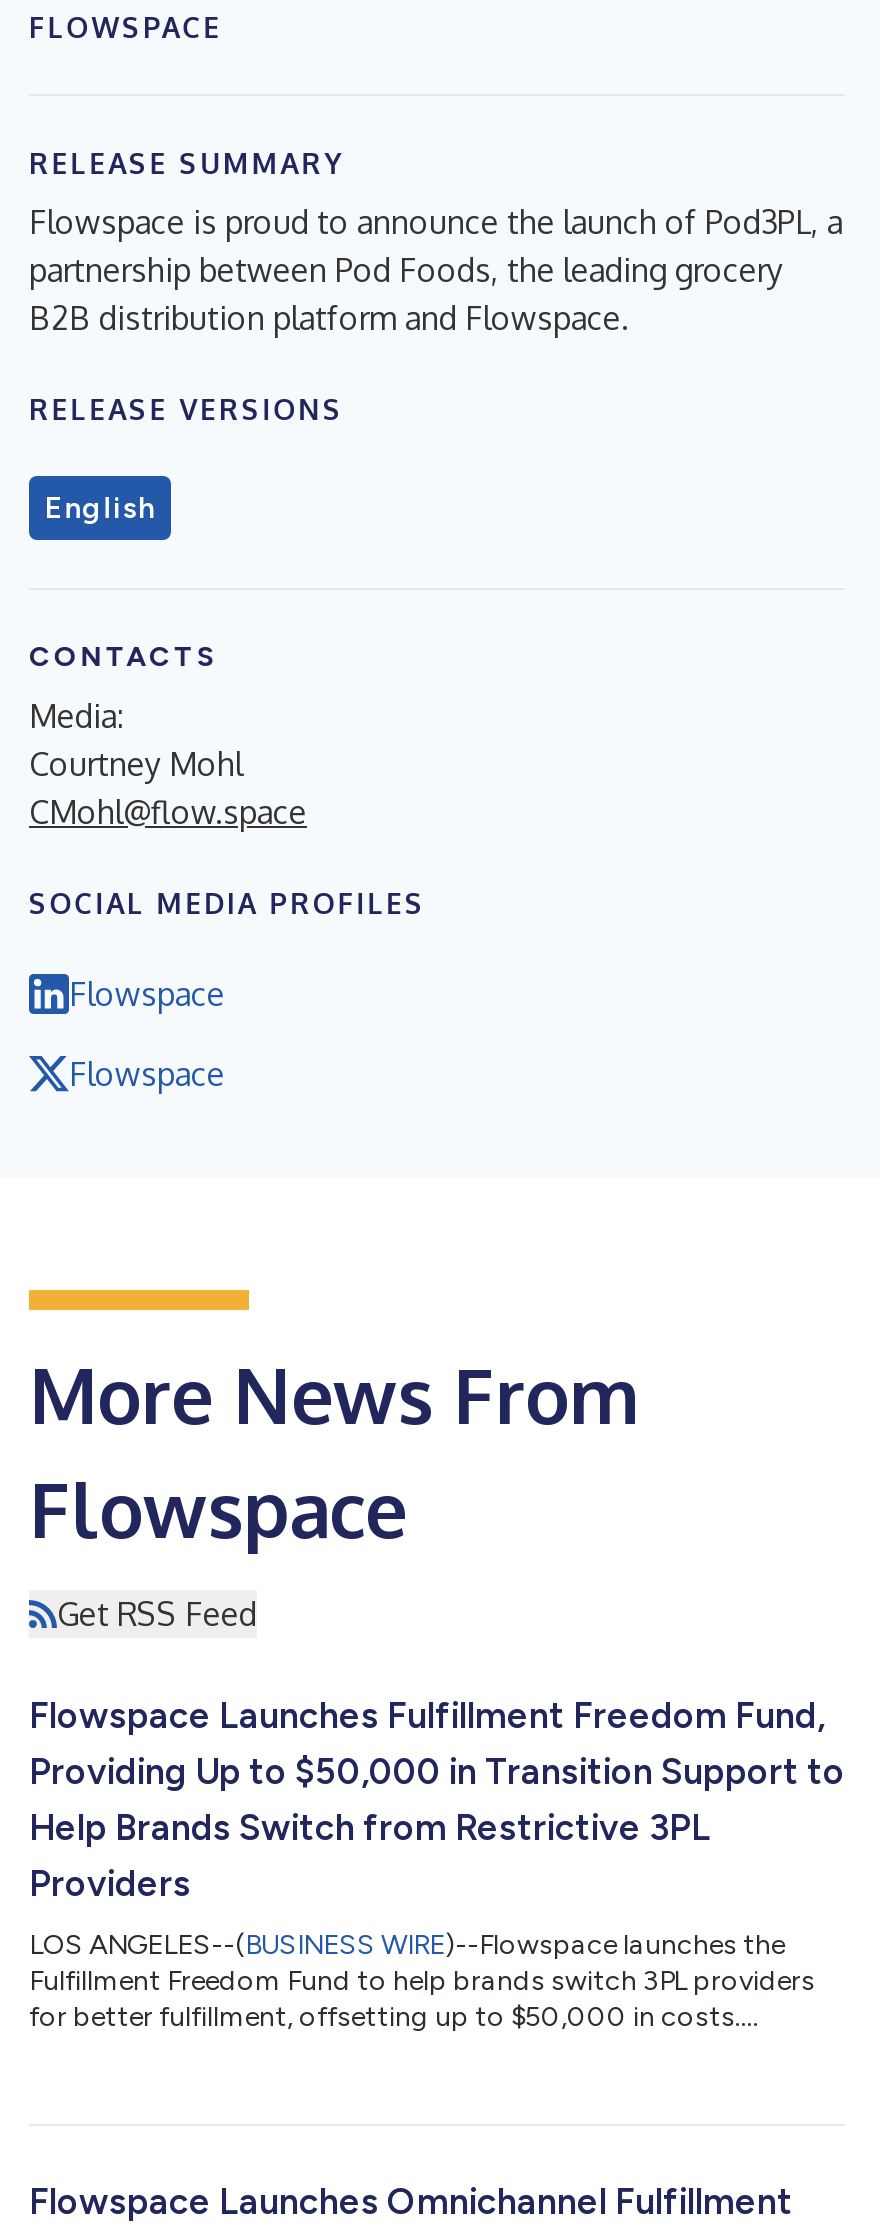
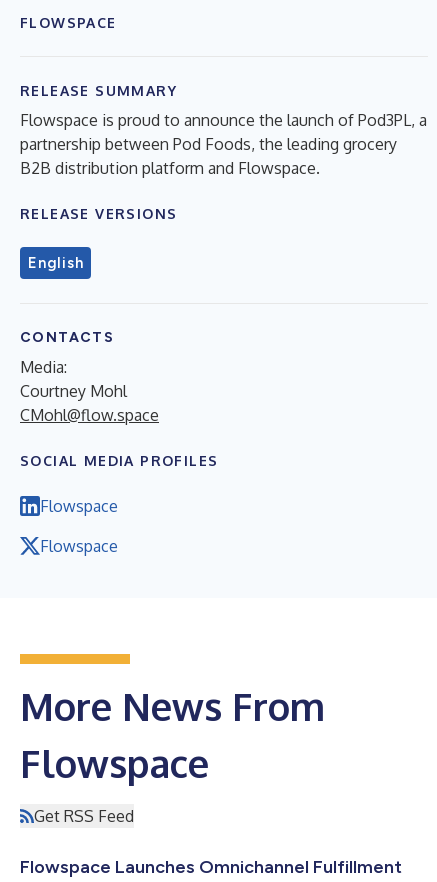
- Flowspace Launches Fulfillment Freedom Fund,
- Providing Up to $50,000 in Transition Support to
- Help Brands Switch from Restrictive 3PL
- Providers
- LOS ANGELES--(BUSINESS WIRE)--Flowspace launches the
- Fulfillment Freedom Fund to help brands switch 3PL providers
- for better fulfillment, offsetting up to $50,000 in costs....
